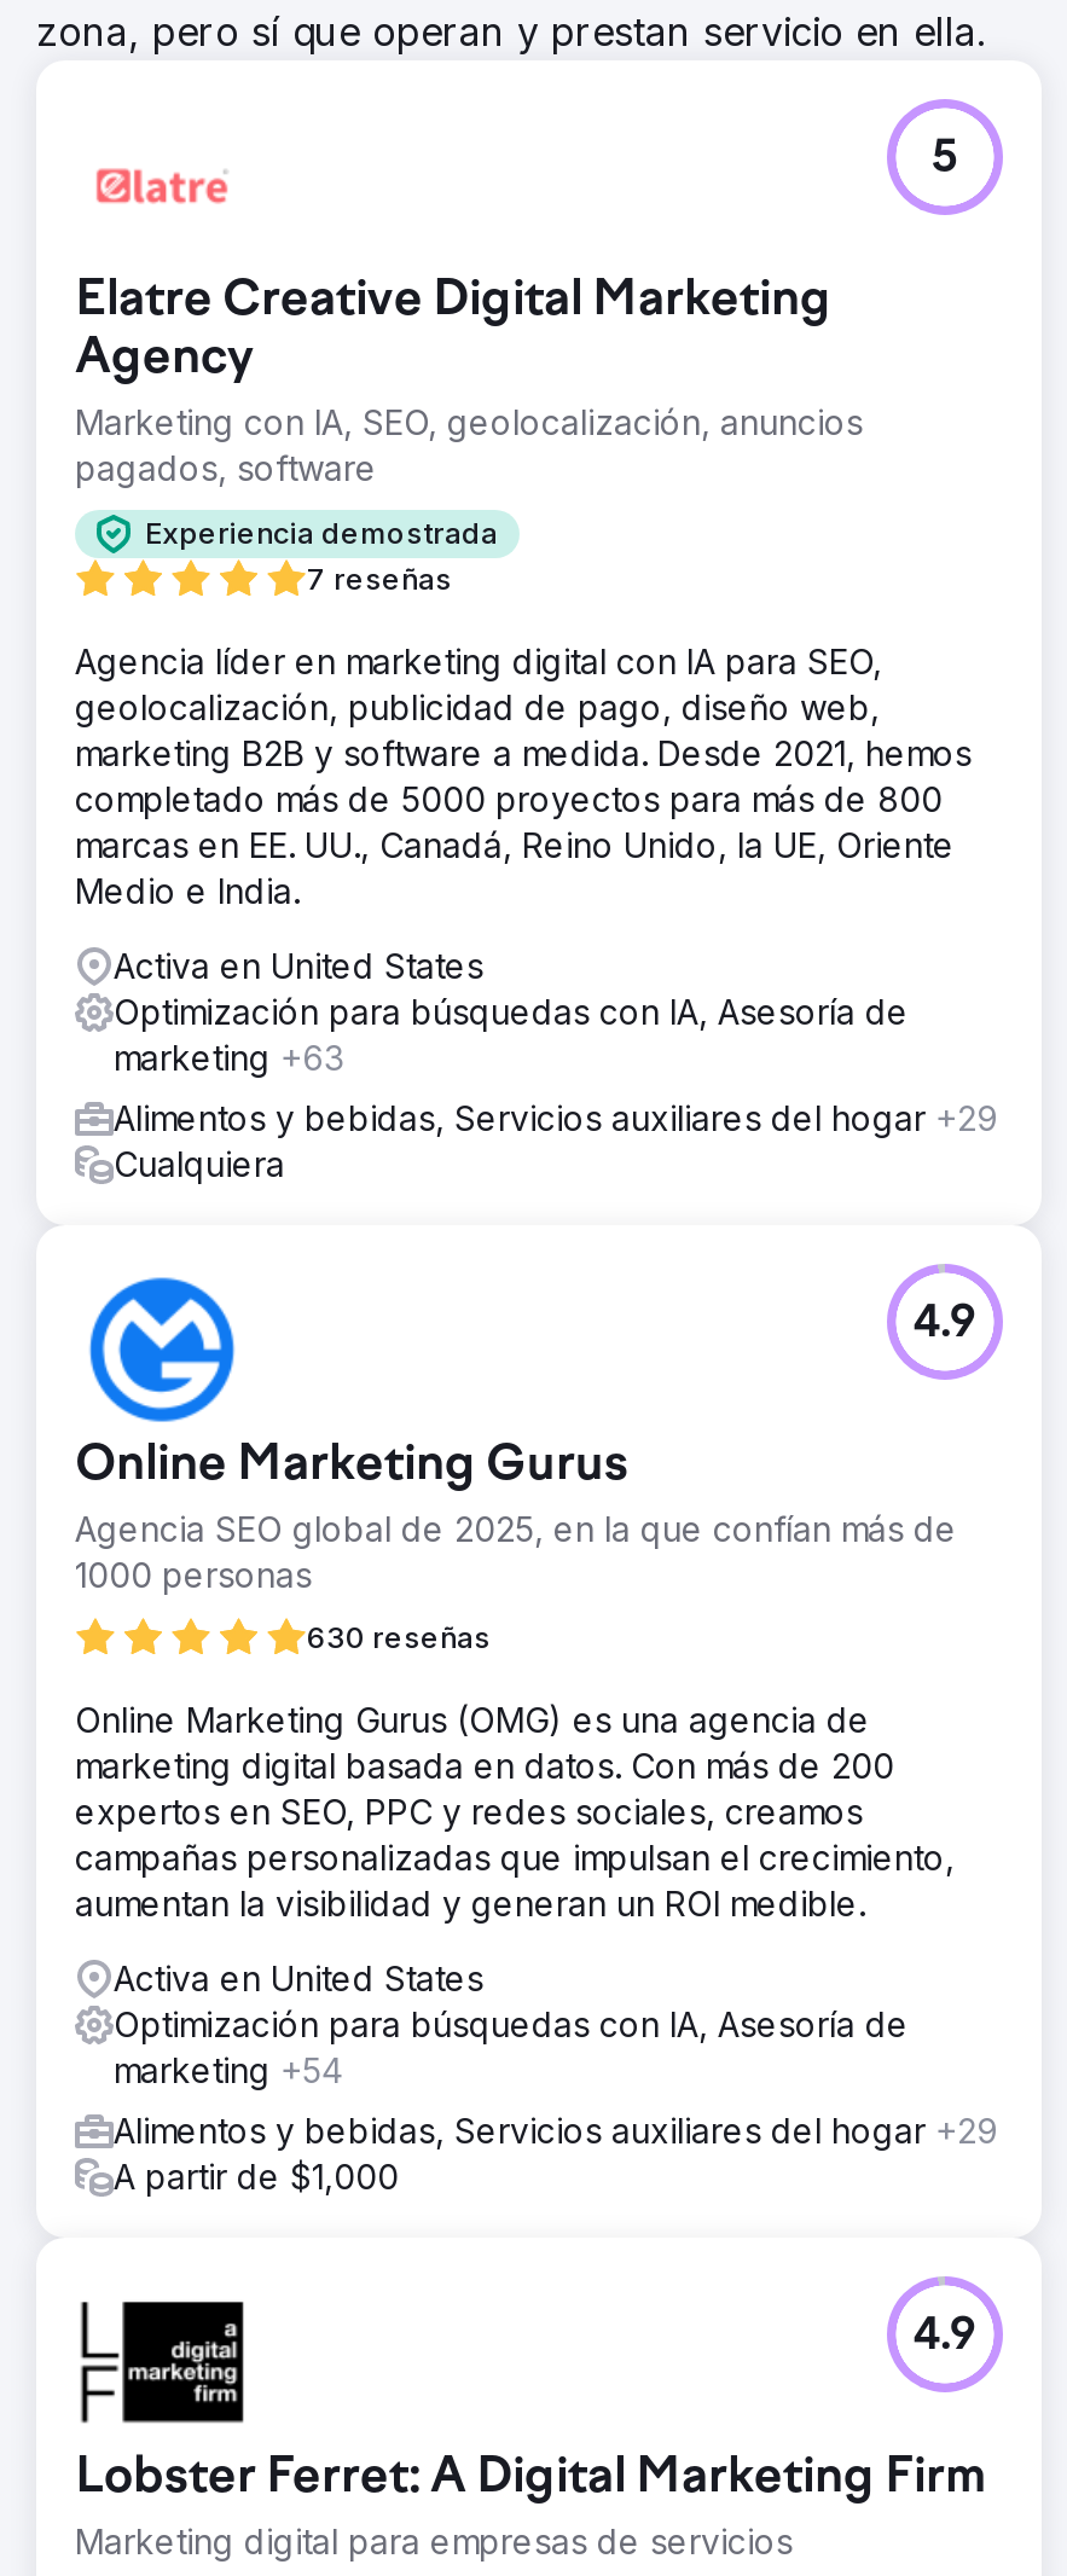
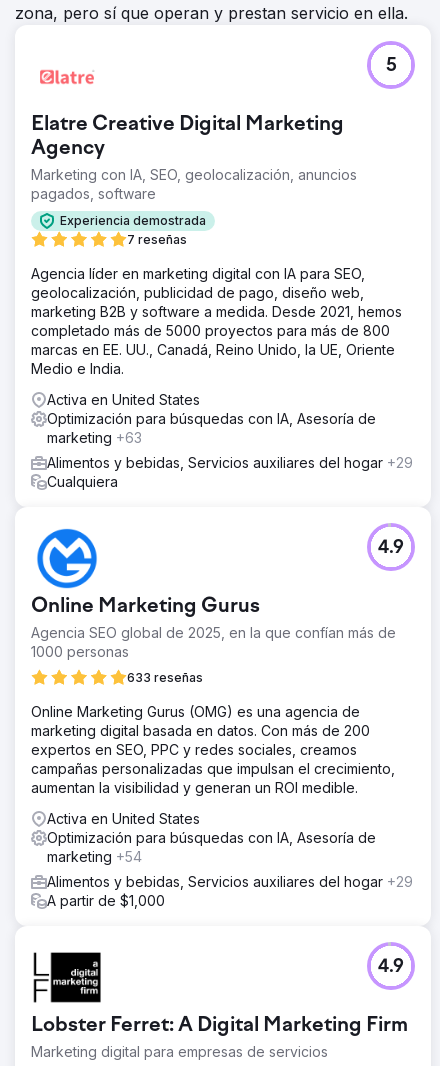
- 630 reseñas
+ 633 reseñas
